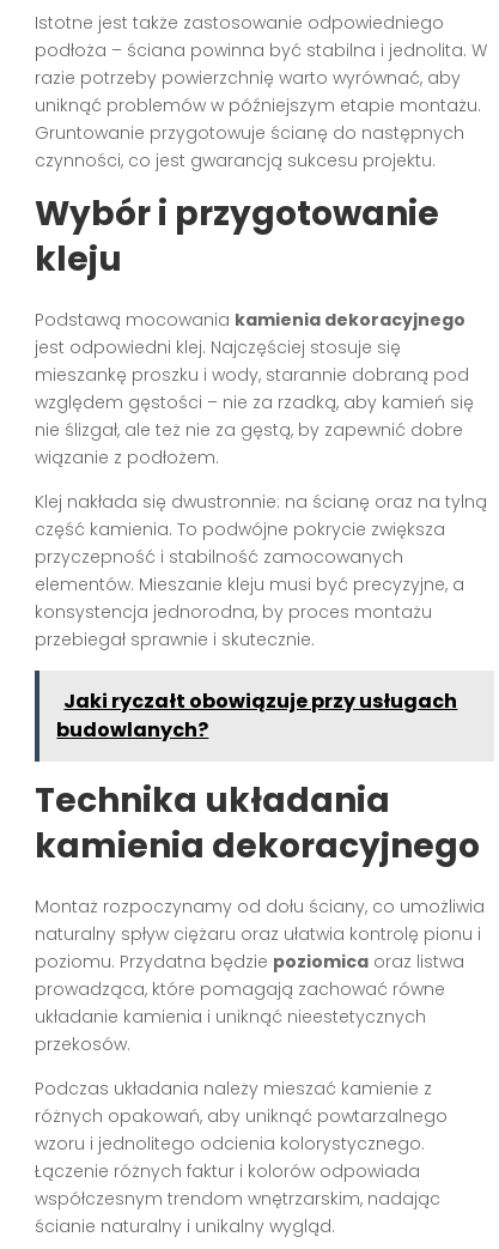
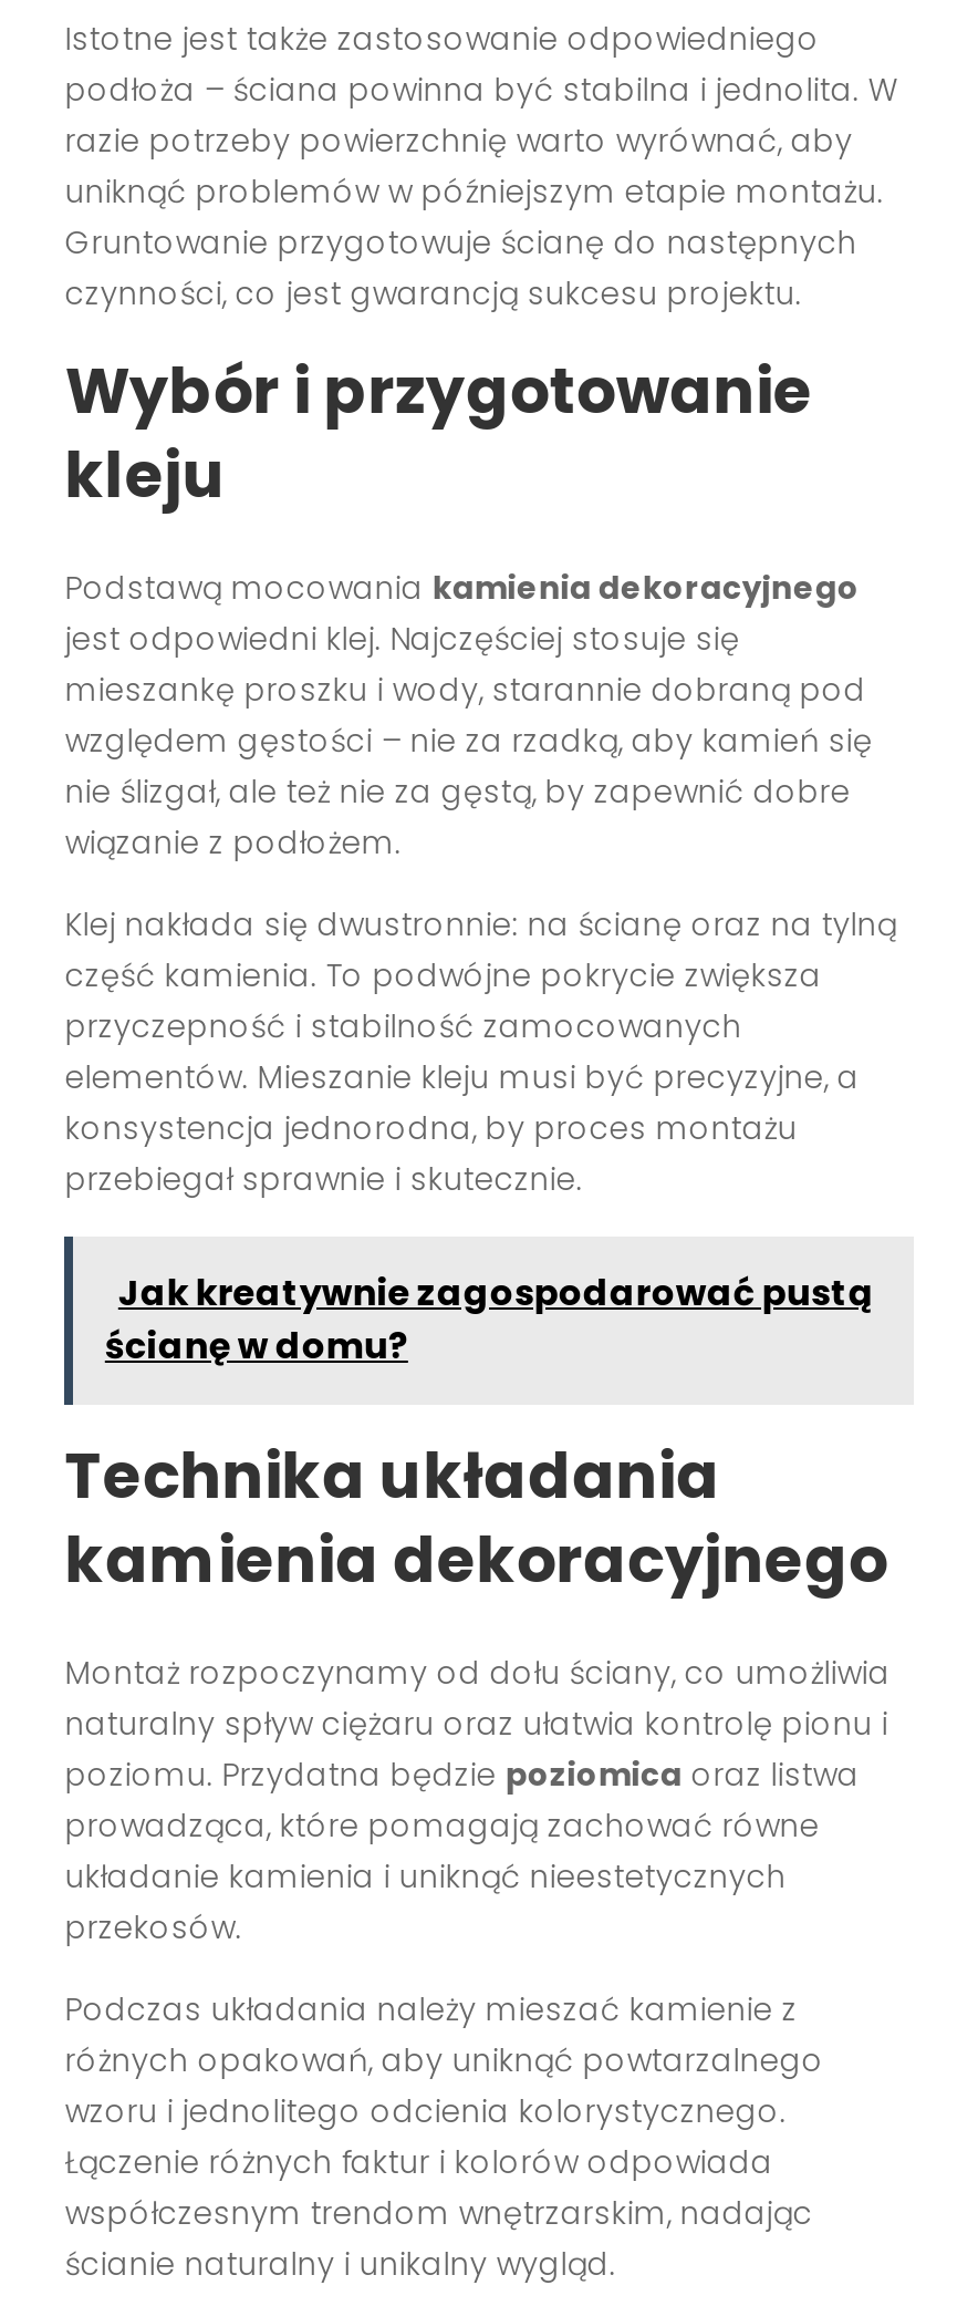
- Jaki ryczałt obowiązuje przy usługach
- budowlanych?
+ Jak kreatywnie zagospodarować pustą
+ ścianę w domu?
